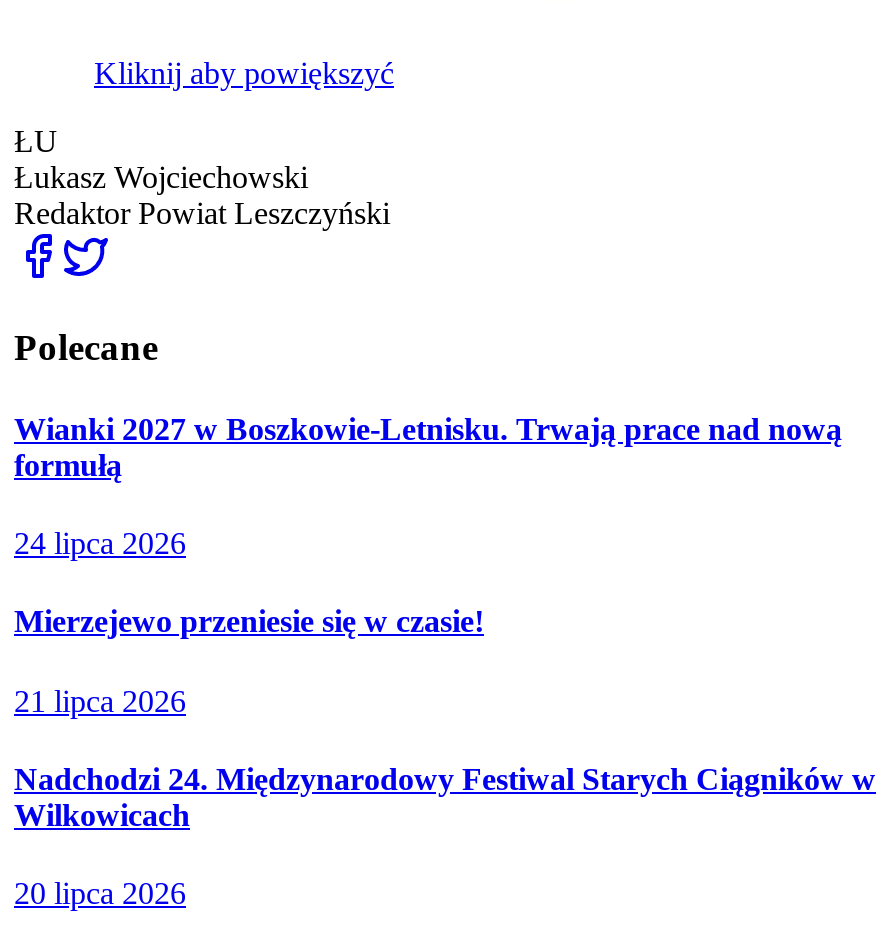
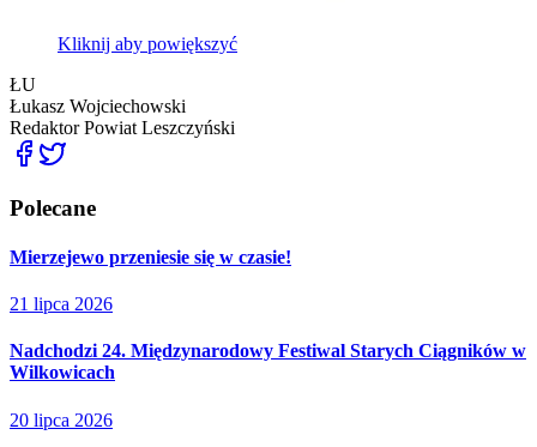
- Wianki 2027 w Boszkowie-Letnisku. Trwają prace nad nową
- formułą
- 24 lipca 2026
